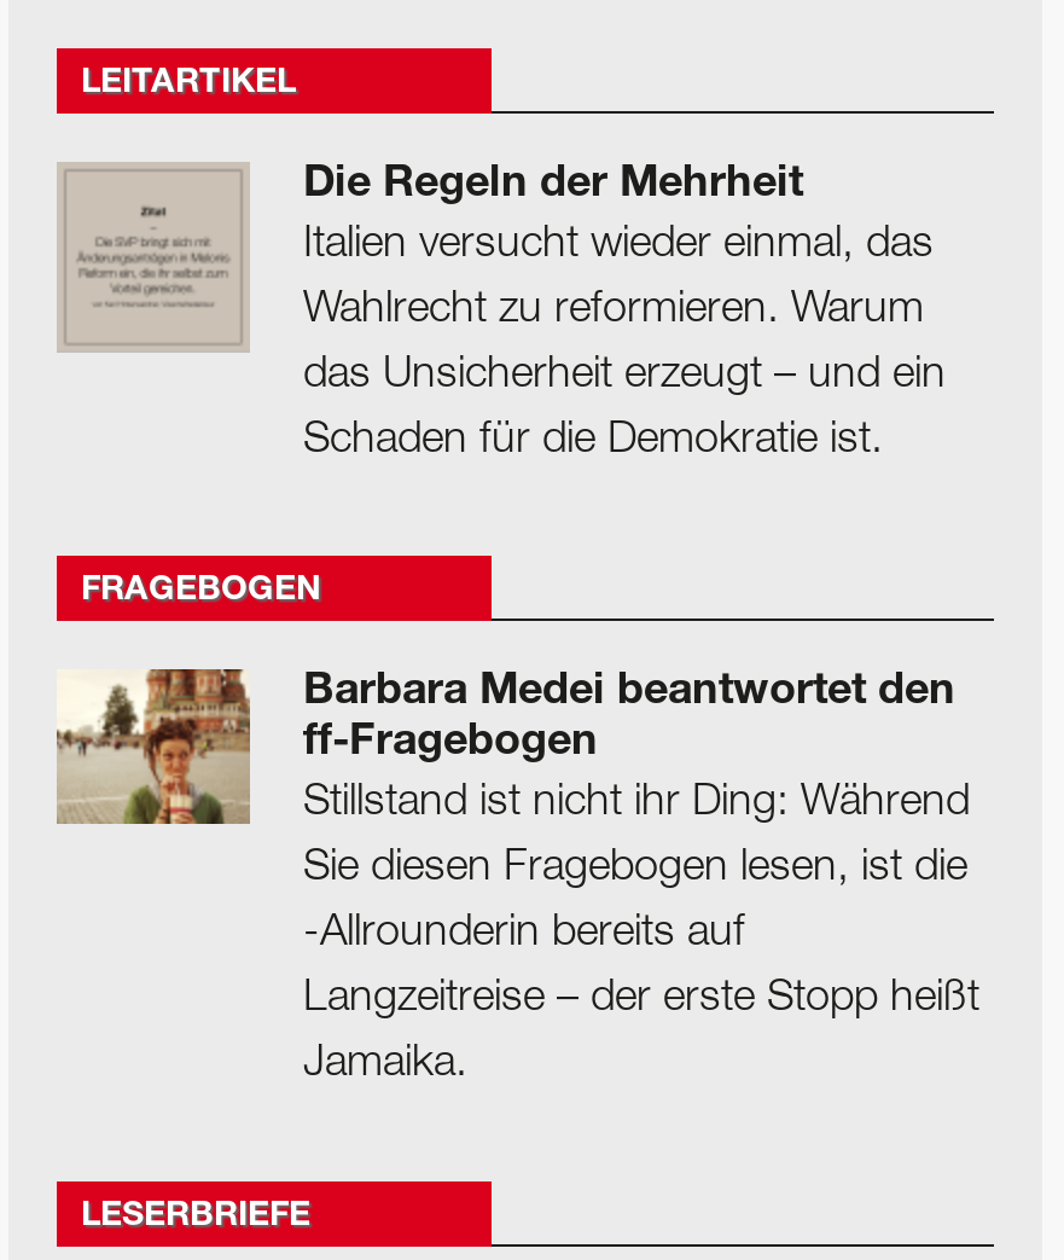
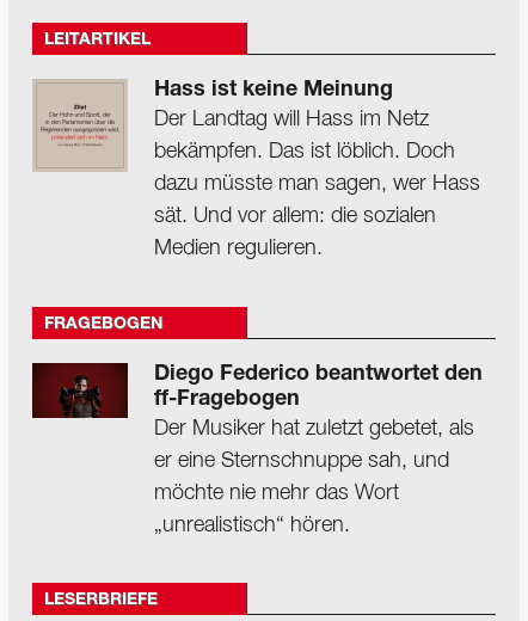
- Die Regeln der Mehrheit
- Italien versucht wieder einmal, das
- Wahlrecht zu reformieren. Warum
- das Unsicherheit erzeugt – und ein
- Schaden für die Demokratie ist.
+ Hass ist keine Meinung
+ Der Landtag will Hass im Netz
+ bekämpfen. Das ist löblich. Doch
+ dazu müsste man sagen, wer Hass
+ sät. Und vor allem: die sozialen
+ Medien regulieren.

moved down: FRAGEBOGEN

- [image]
- Barbara Medei beantwortet den
+ [image]
+ Diego Federico beantwortet den

moved down: ff-Fragebogen

- Stillstand ist nicht ihr Ding: Während
- Sie diesen Fragebogen lesen, ist die
- -Allrounderin bereits auf
- Langzeitreise – der erste Stopp heißt
- Jamaika.
+ Der Musiker hat zuletzt gebetet, als
+ er eine Sternschnuppe sah, und
+ möchte nie mehr das Wort
+ „unrealistisch“ hören.
